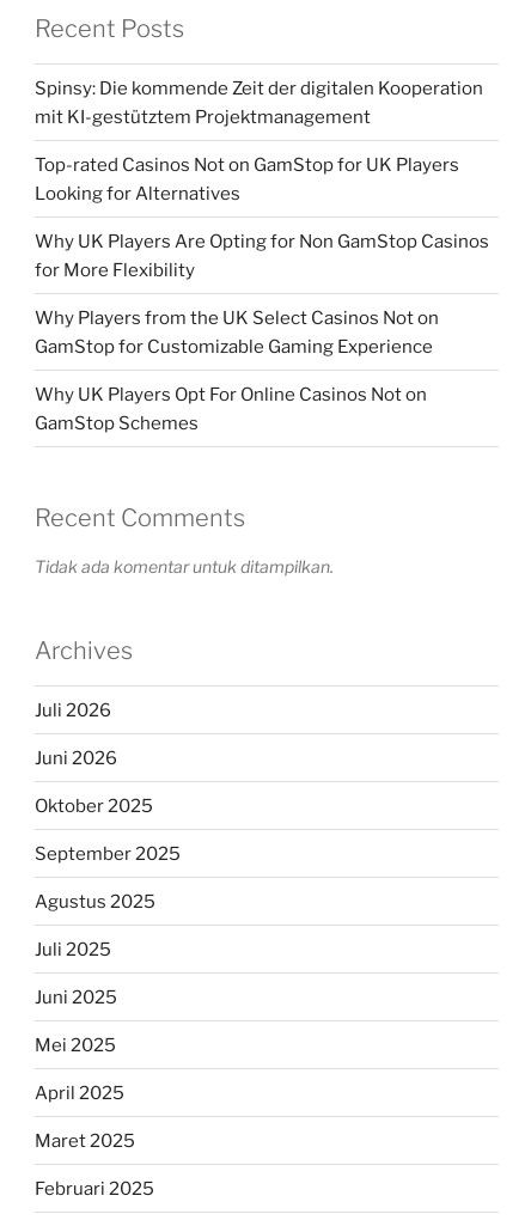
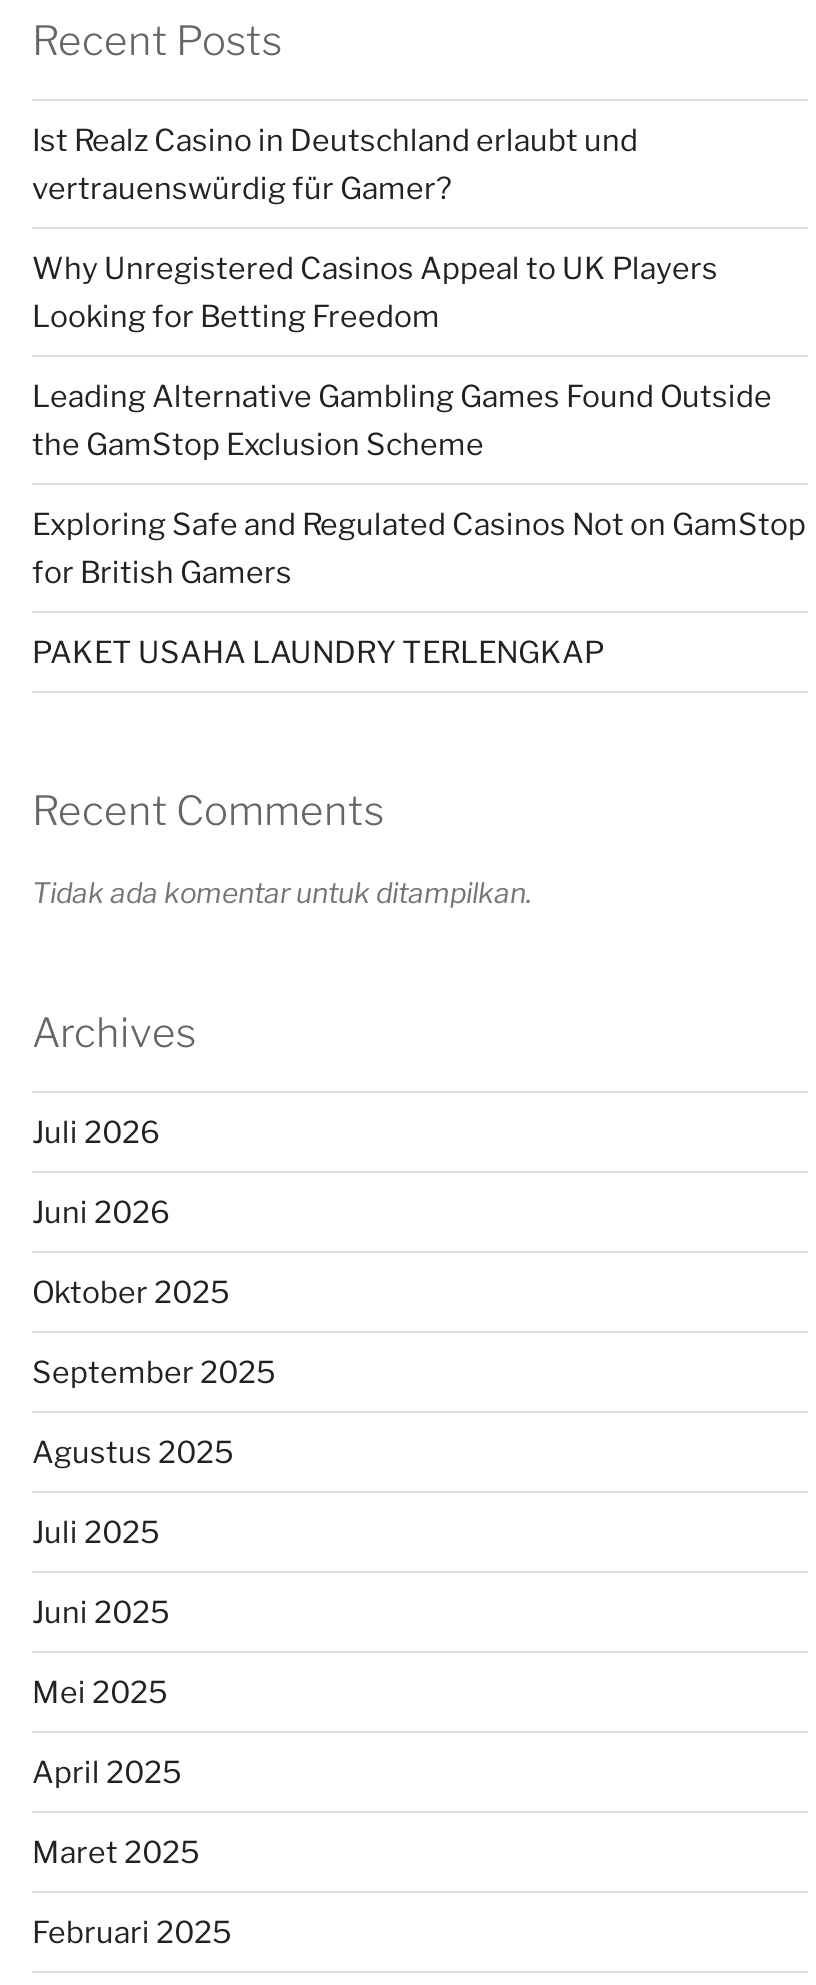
- Spinsy: Die kommende Zeit der digitalen Kooperation
- mit KI-gestütztem Projektmanagement
+ Ist Realz Casino in Deutschland erlaubt und
+ vertrauenswürdig für Gamer?

- Top-rated Casinos Not on GamStop for UK Players
- Looking for Alternatives
+ Why Unregistered Casinos Appeal to UK Players
+ Looking for Betting Freedom

- Why UK Players Are Opting for Non GamStop Casinos
- for More Flexibility
+ Leading Alternative Gambling Games Found Outside
+ the GamStop Exclusion Scheme

- Why Players from the UK Select Casinos Not on
- GamStop for Customizable Gaming Experience
+ Exploring Safe and Regulated Casinos Not on GamStop
+ for British Gamers

- Why UK Players Opt For Online Casinos Not on
- GamStop Schemes
+ PAKET USAHA LAUNDRY TERLENGKAP
